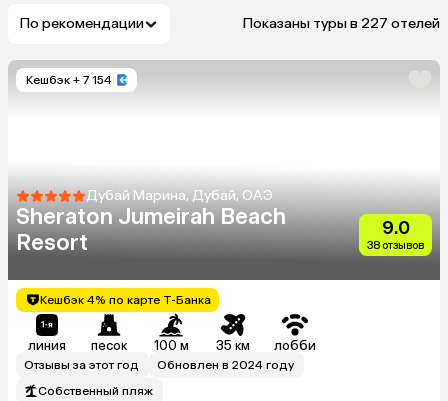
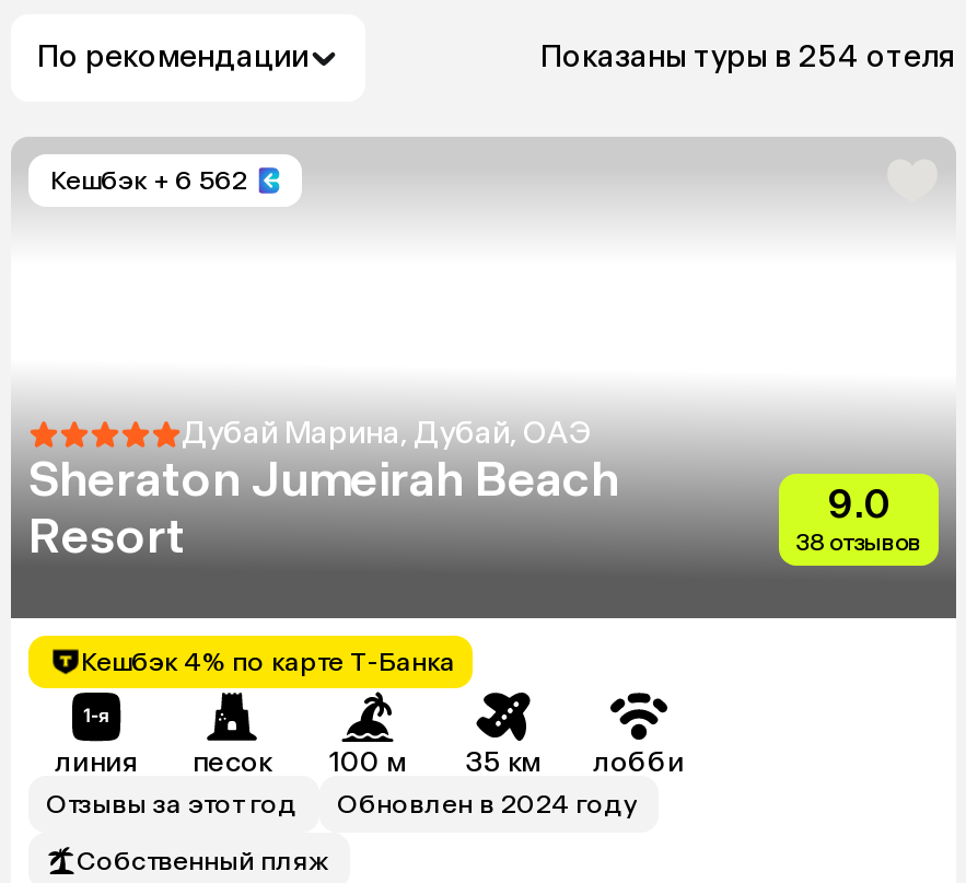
- Показаны туры в 227 отелей
+ Показаны туры в 254 отеля

- Кешбэк + 7 154
+ Кешбэк + 6 562
